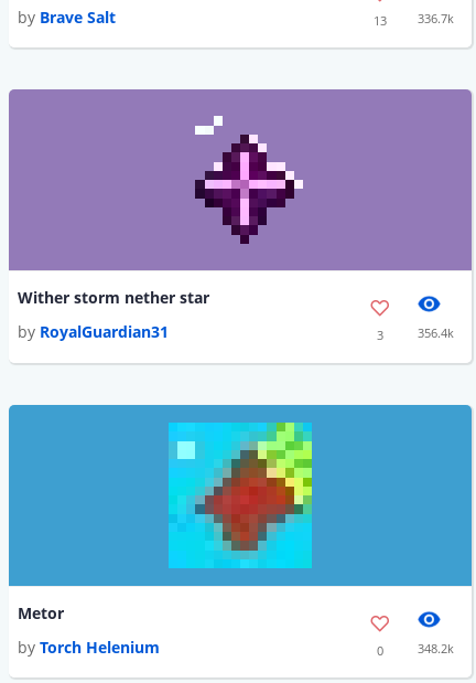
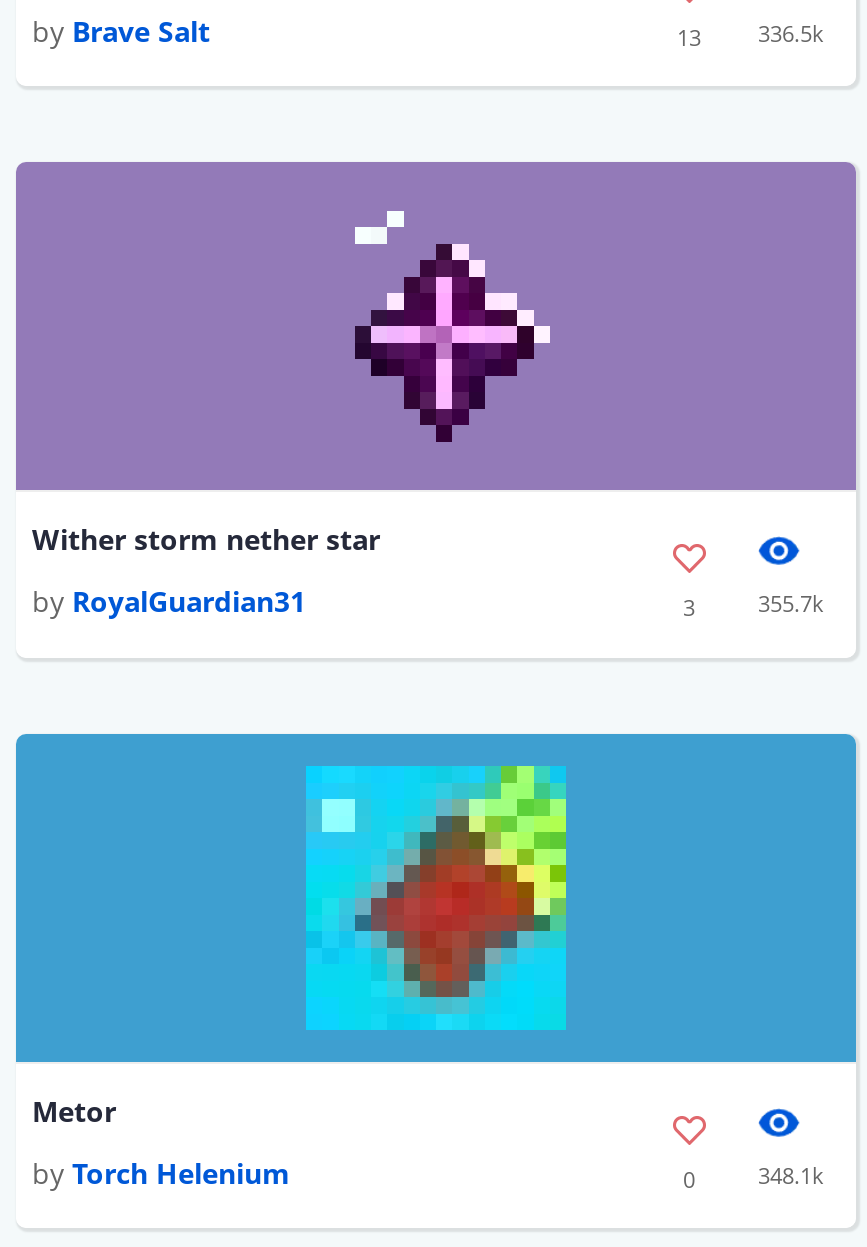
- 13 336.7k
+ 13 336.5k

- 356.4k
+ 355.7k

- 348.2k
+ 348.1k
